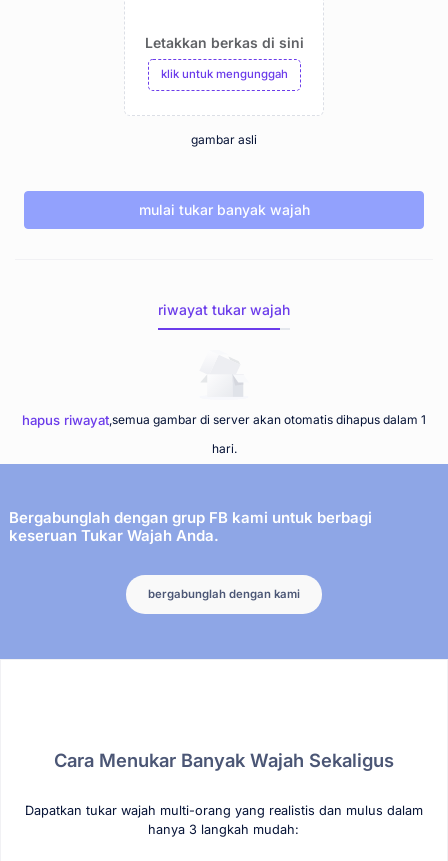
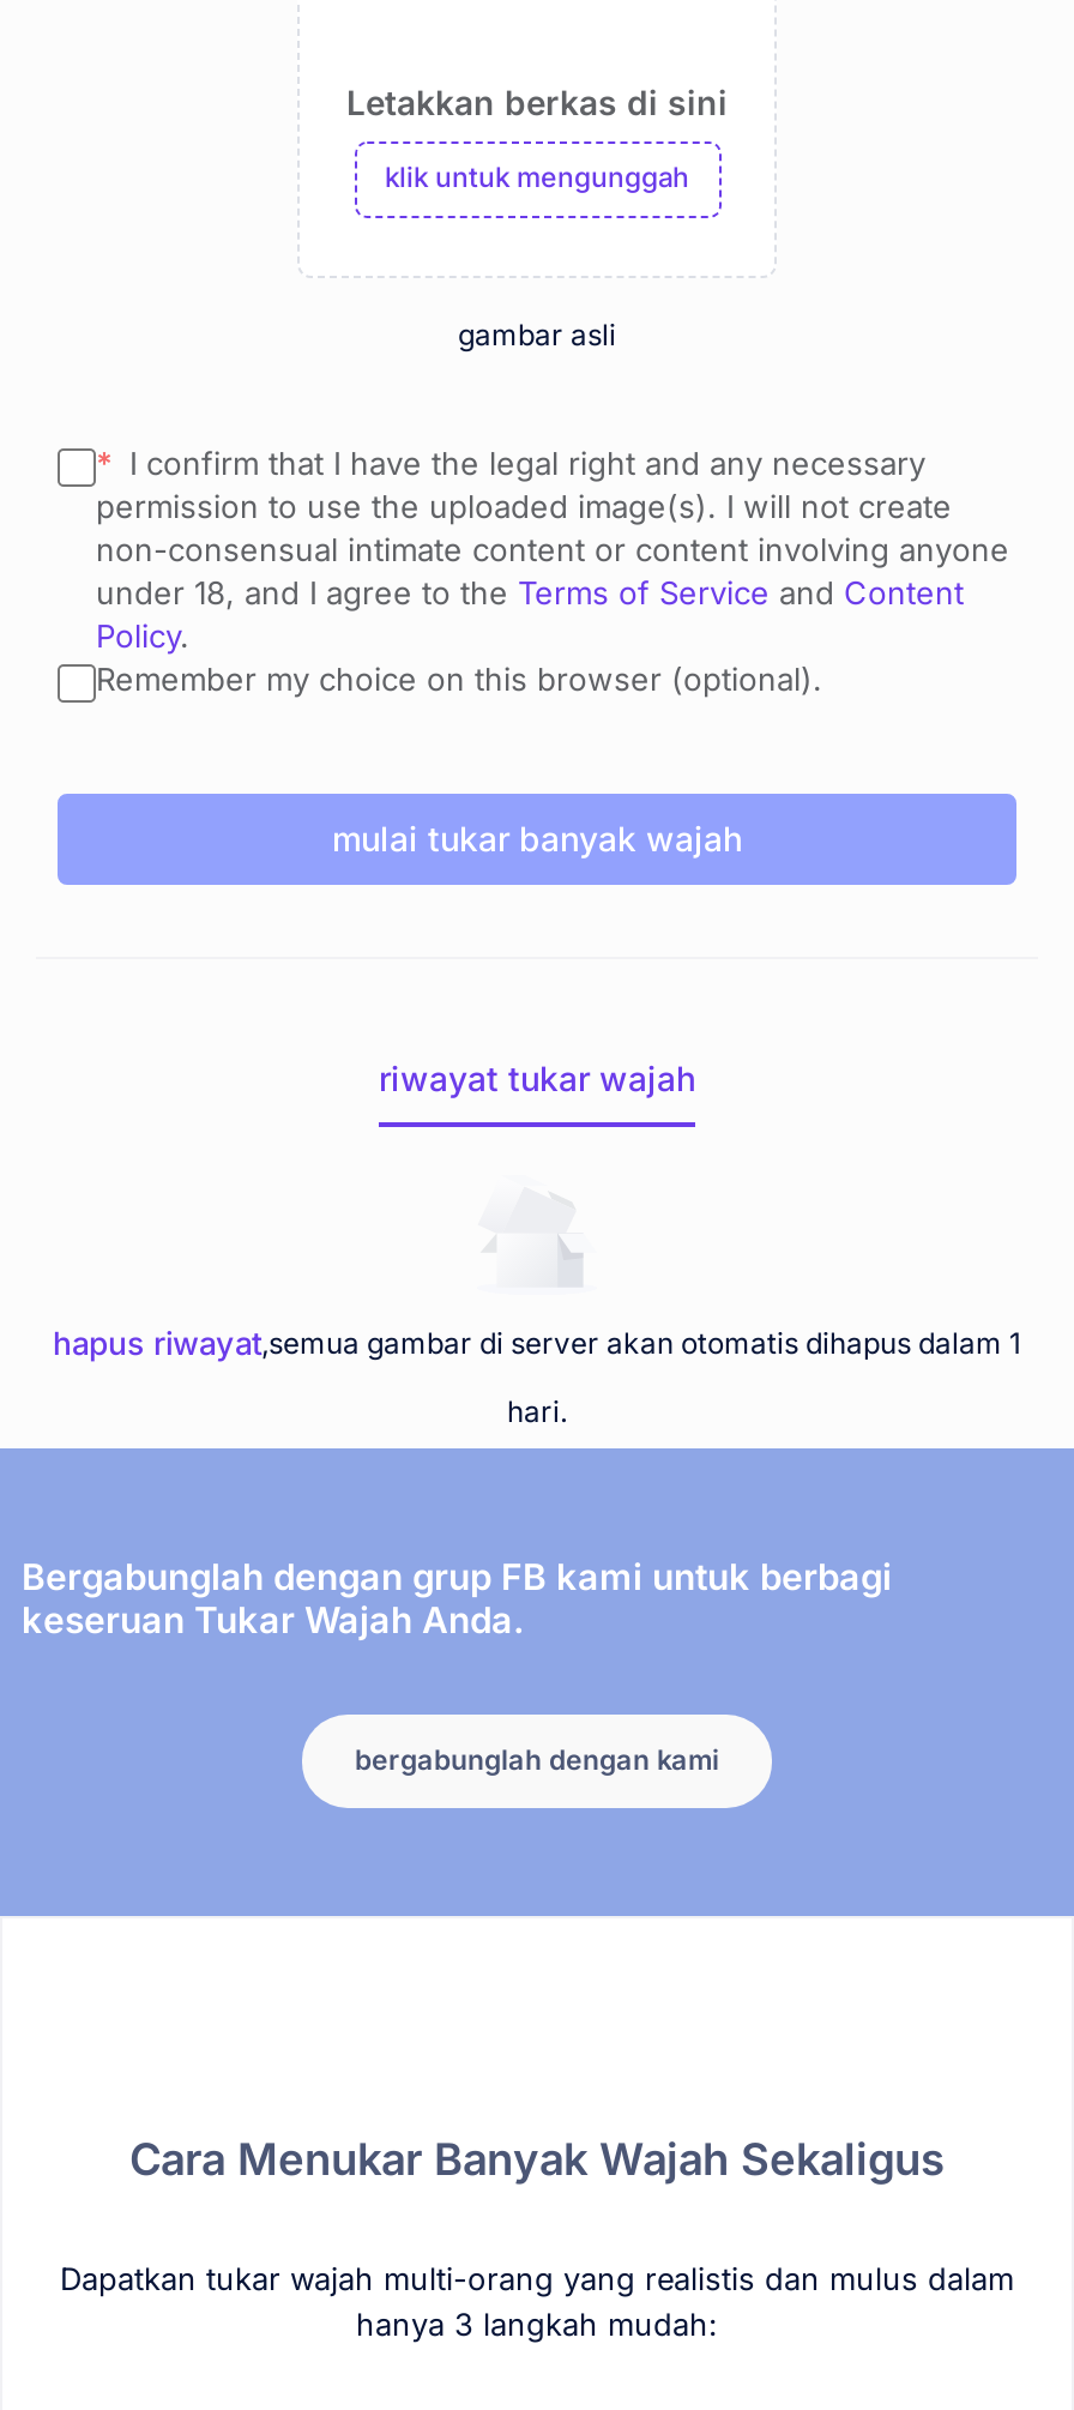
+ * I confirm that I have the legal right and any necessary
+ permission to use the uploaded image(s). I will not create
+ non-consensual intimate content or content involving anyone
+ under 18, and I agree to the Terms of Service and Content
+ Policy.
+ Remember my choice on this browser (optional).
